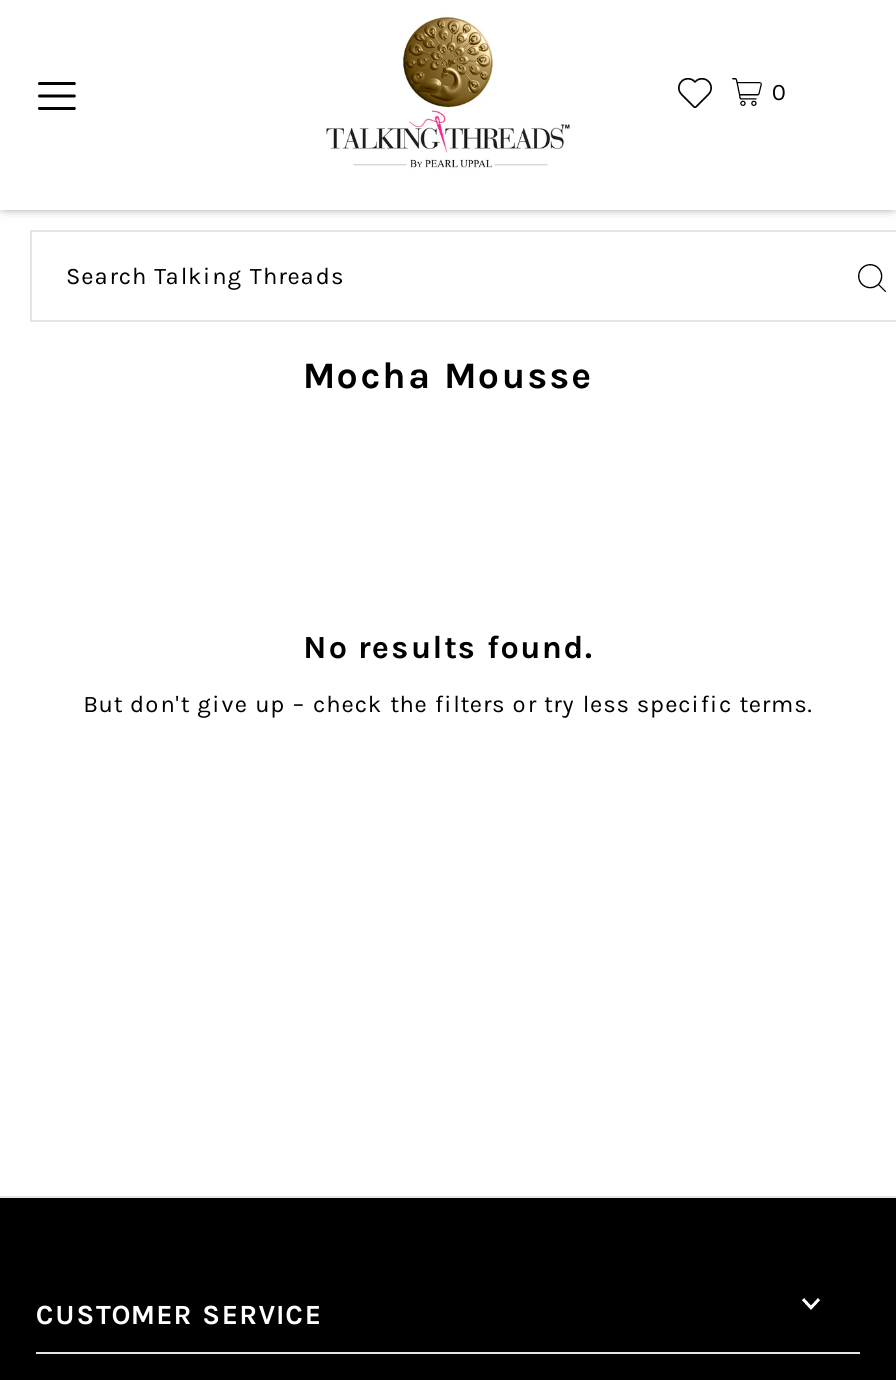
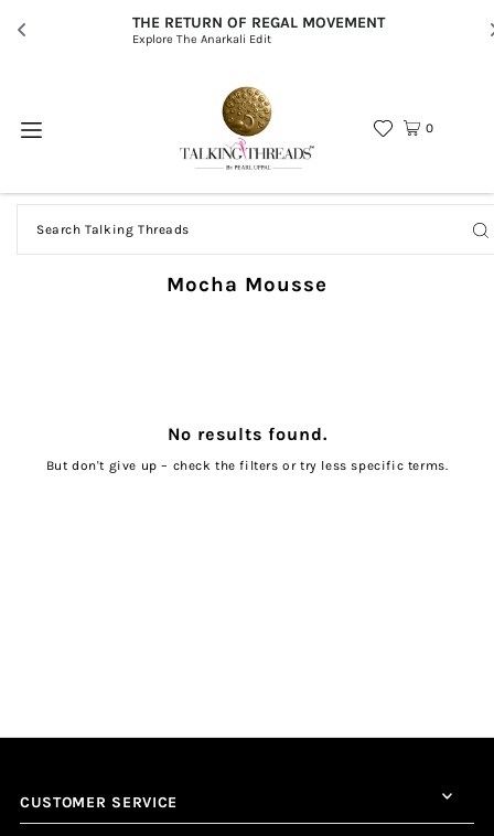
+ THE RETURN OF REGAL MOVEMENT
+ Explore The Anarkali Edit
